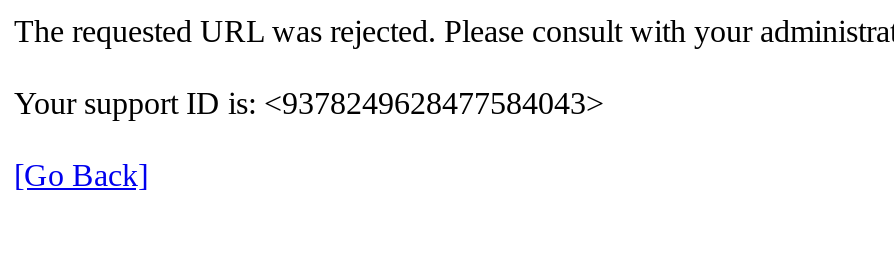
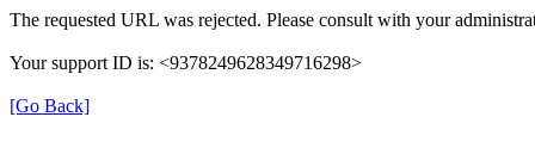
- Your support ID is: <9378249628477584043>
+ Your support ID is: <9378249628349716298>
